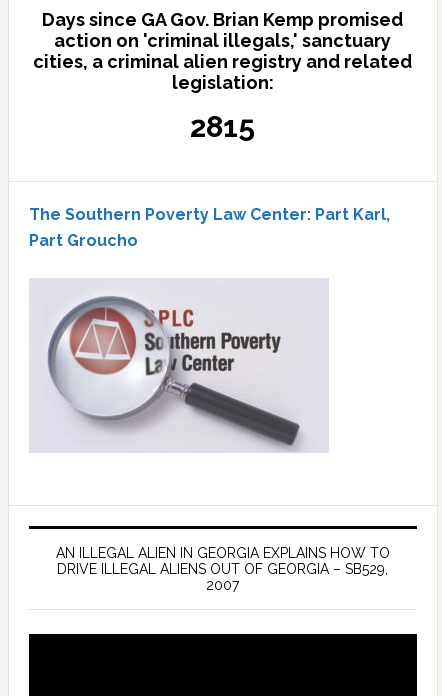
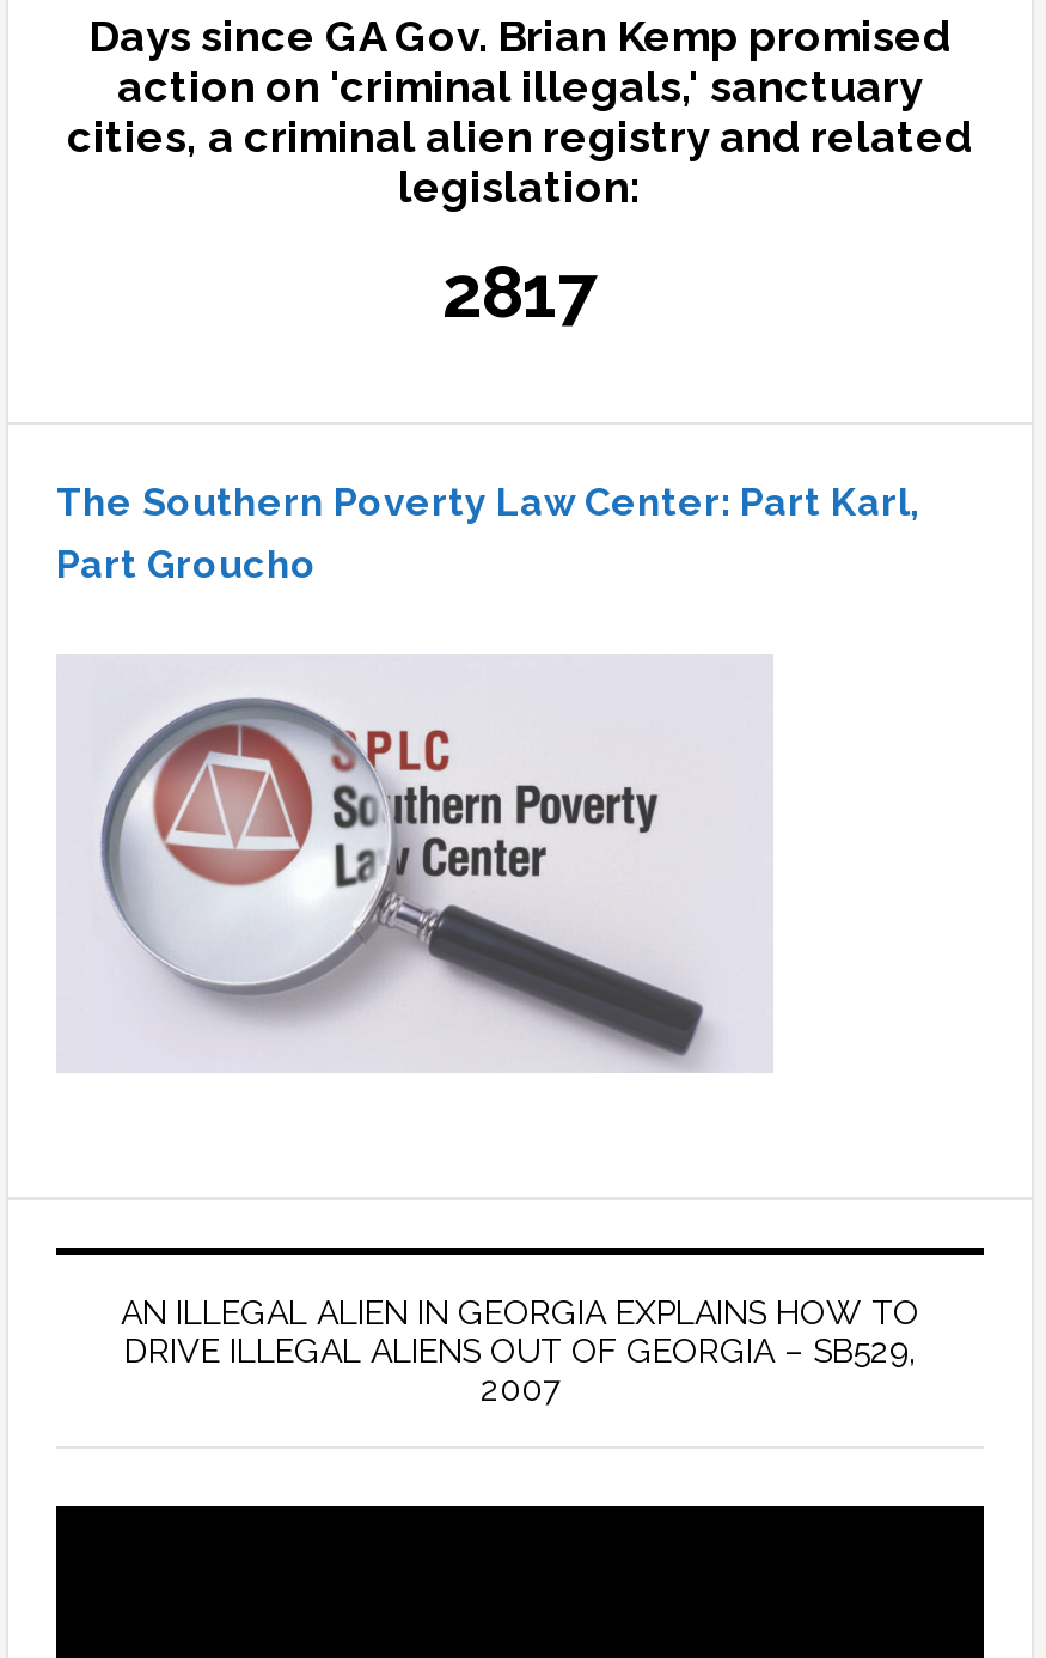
- 2815
+ 2817
